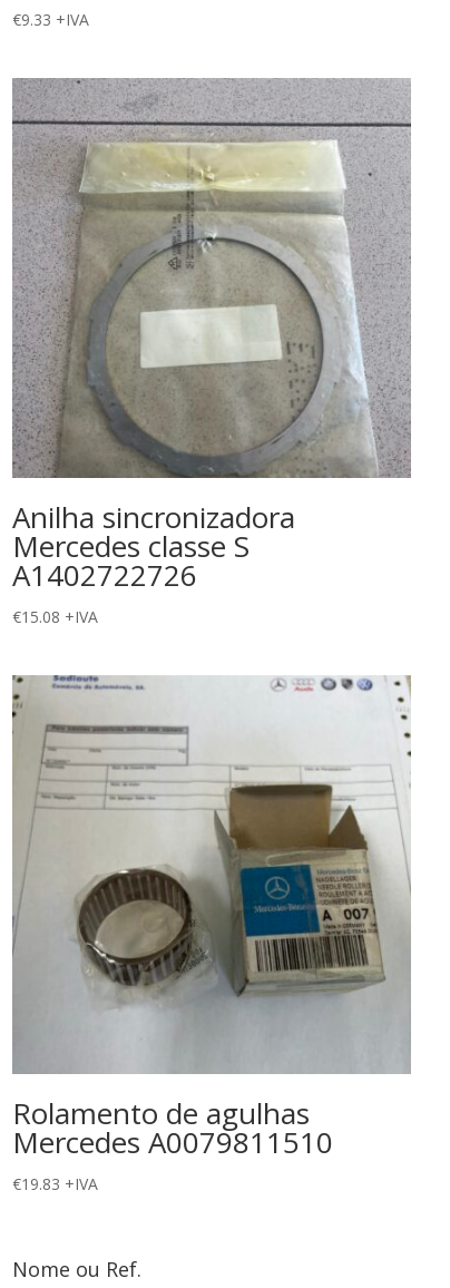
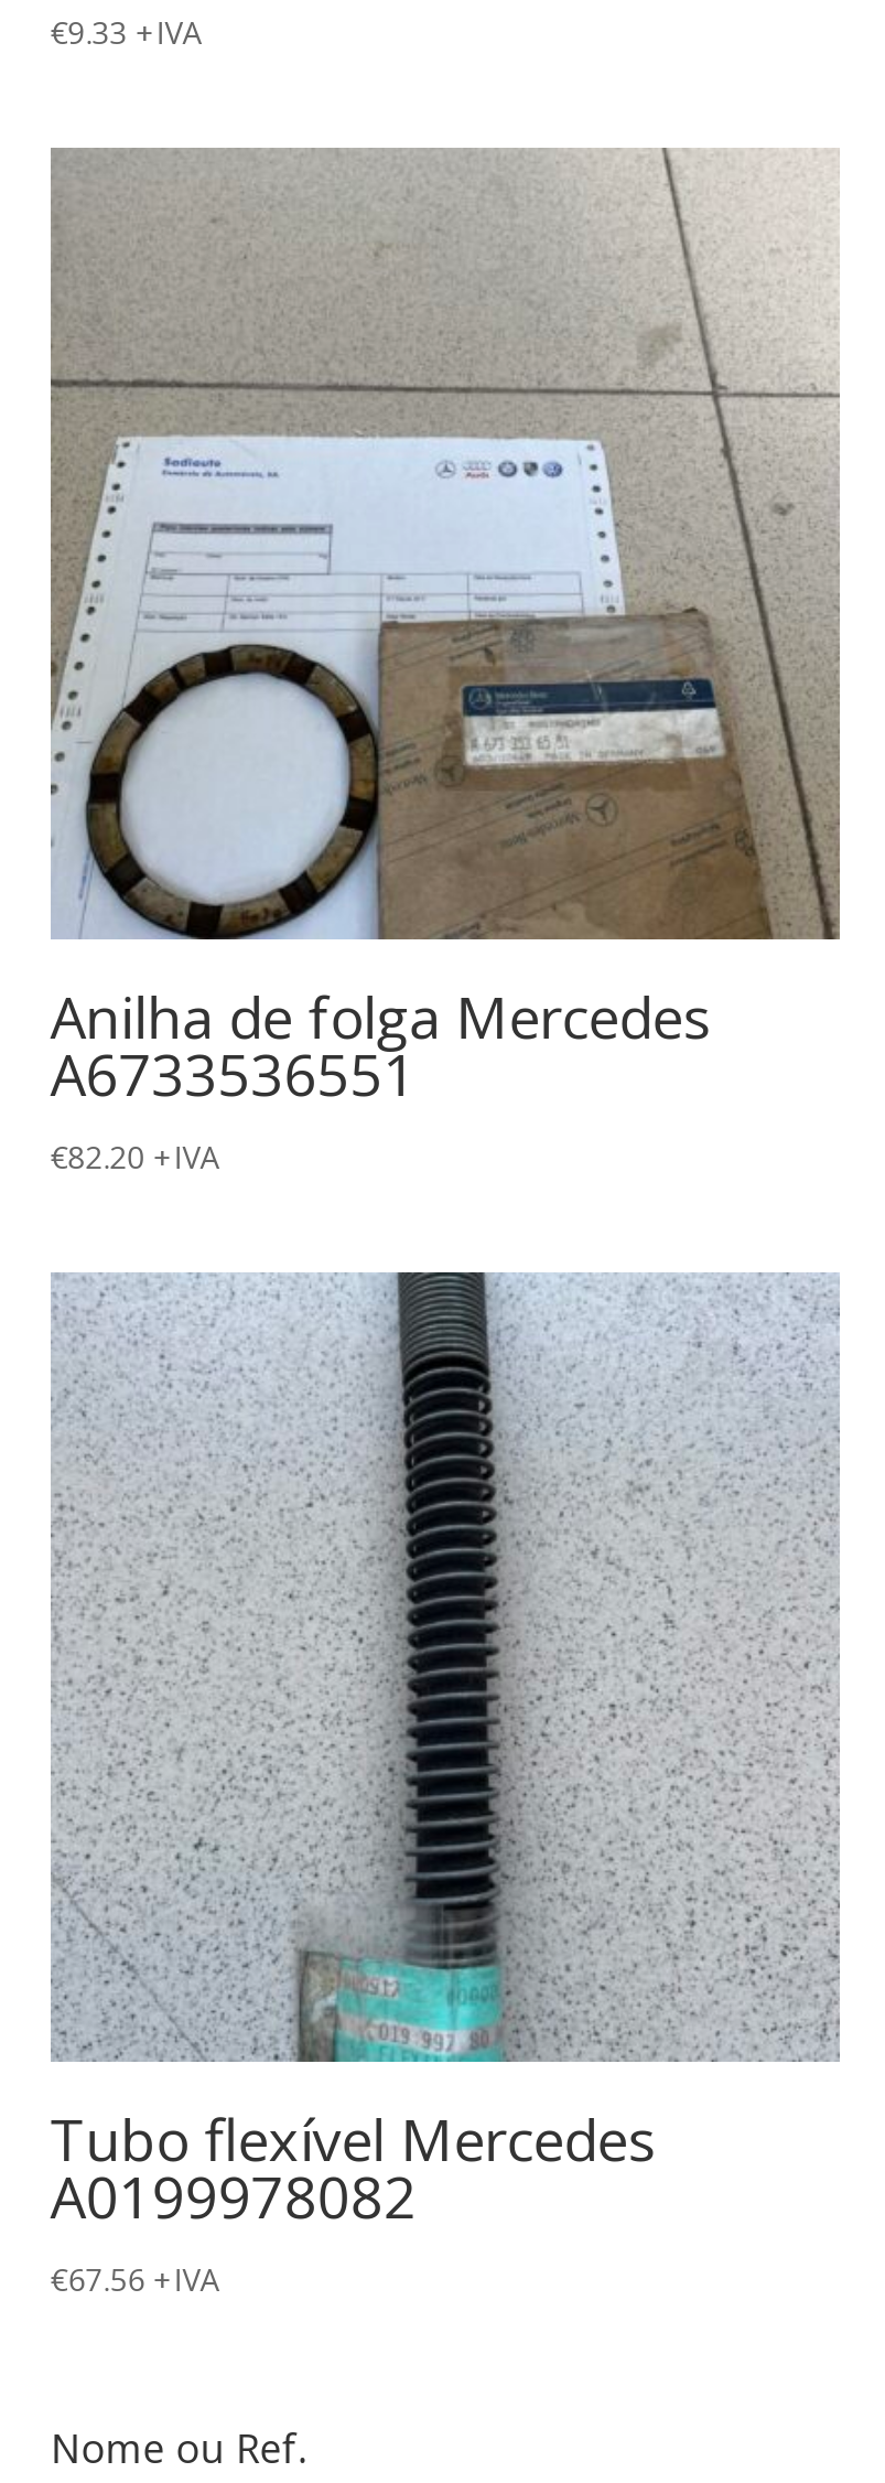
- [image]
- Anilha sincronizadora
- Mercedes classe S
- A1402722726
- €15.08 +IVA
+ [image]
+ Anilha de folga Mercedes
+ A6733536551
+ €82.20 +IVA

- [image]
- Rolamento de agulhas
- Mercedes A0079811510
- €19.83 +IVA
+ [image]
+ Tubo flexível Mercedes
+ A0199978082
+ €67.56 +IVA
